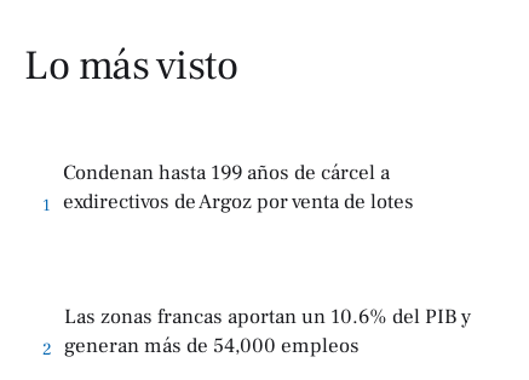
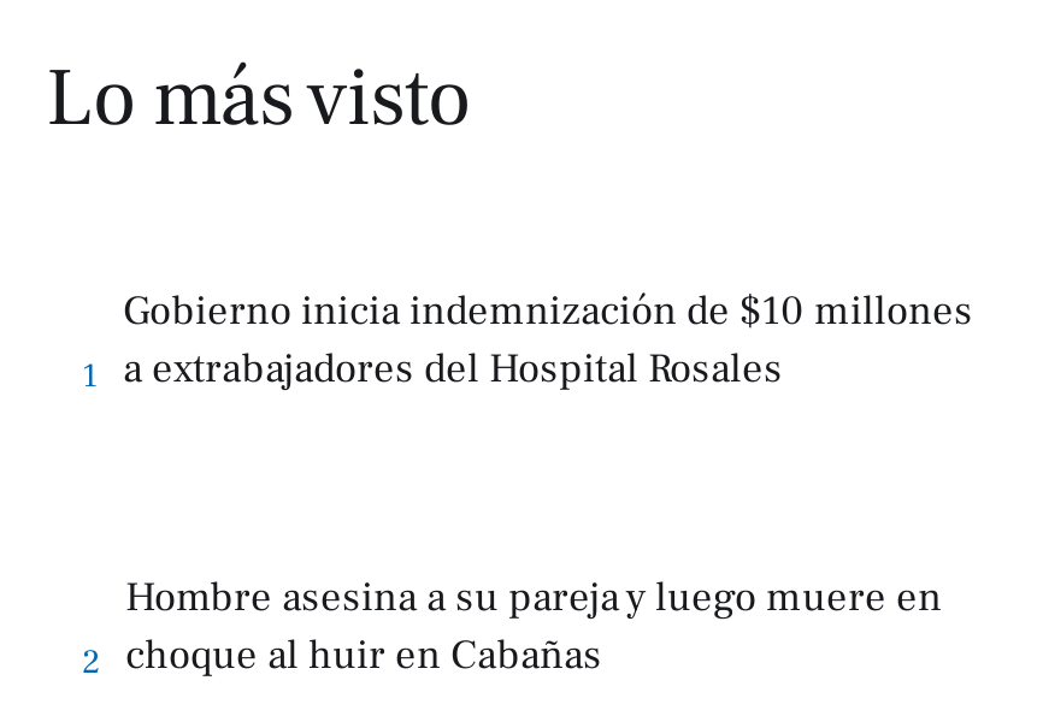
- Condenan hasta 199 años de cárcel a
- exdirectivos de Argoz por venta de lotes
+ Gobierno inicia indemnización de $10 millones
+ a extrabajadores del Hospital Rosales

- Las zonas francas aportan un 10.6% del PIB y
- generan más de 54,000 empleos
+ Hombre asesina a su pareja y luego muere en
+ choque al huir en Cabañas
